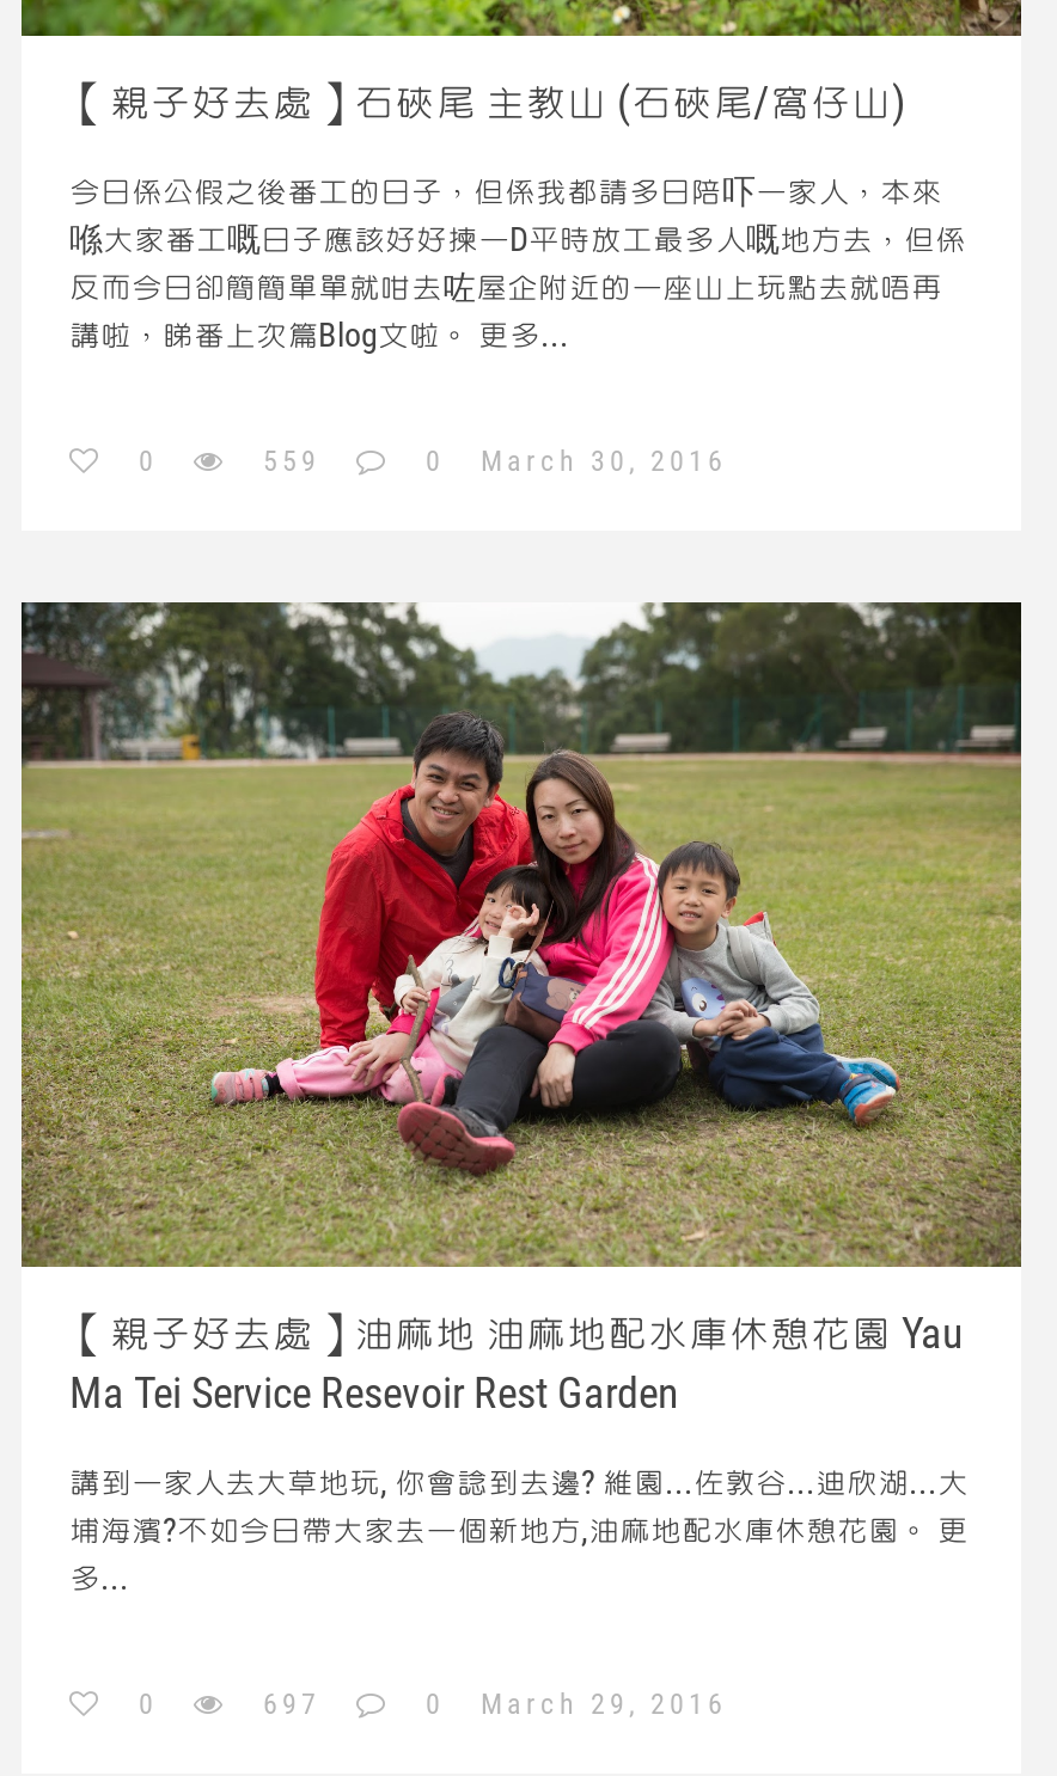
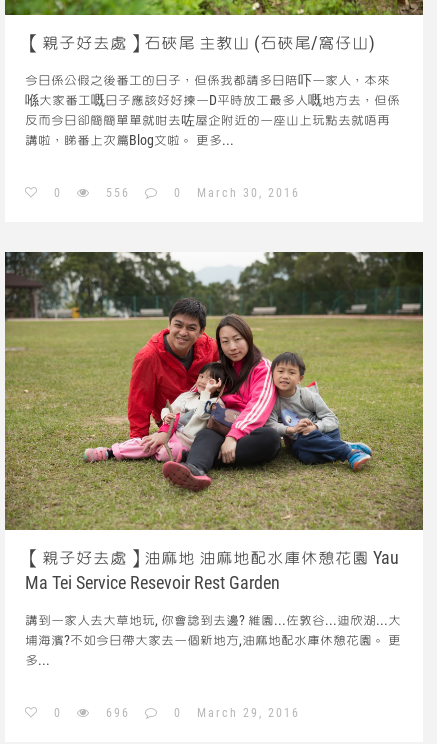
- 559
+ 556

- 697
+ 696
